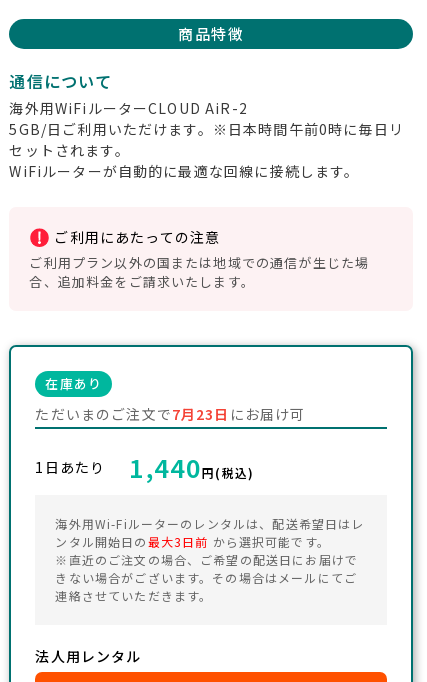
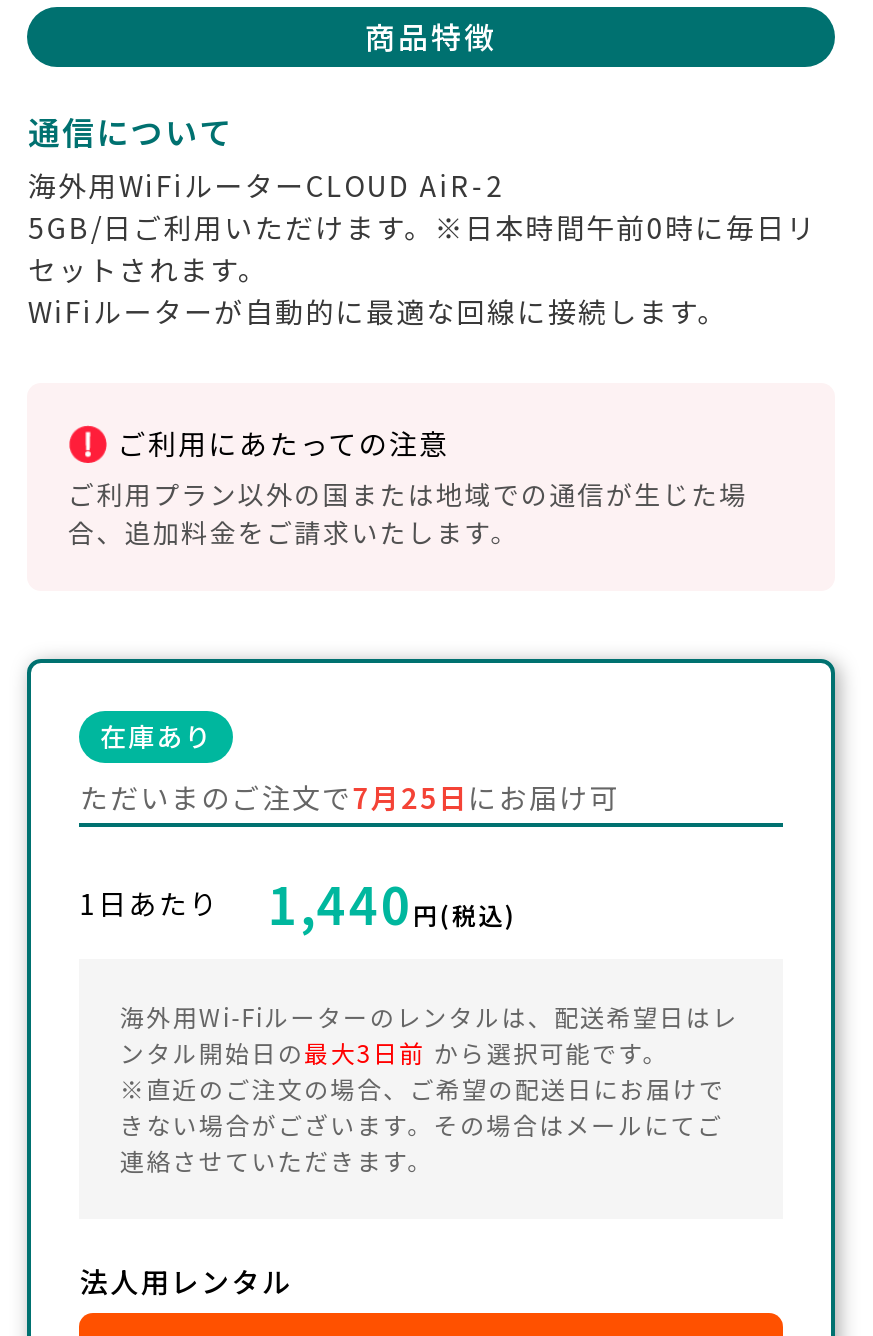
- ただいまのご注文で7月23日にお届け可
+ ただいまのご注文で7月25日にお届け可
